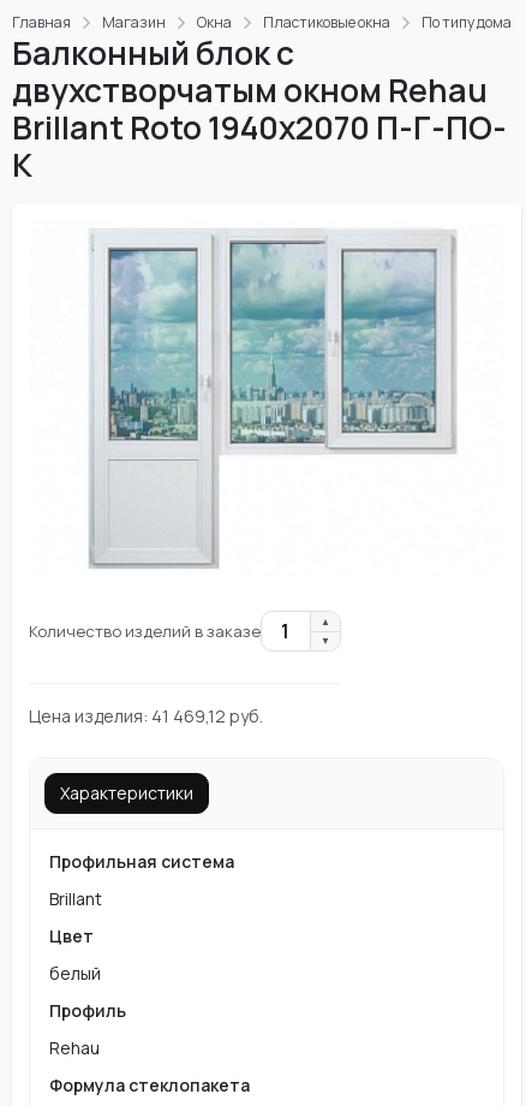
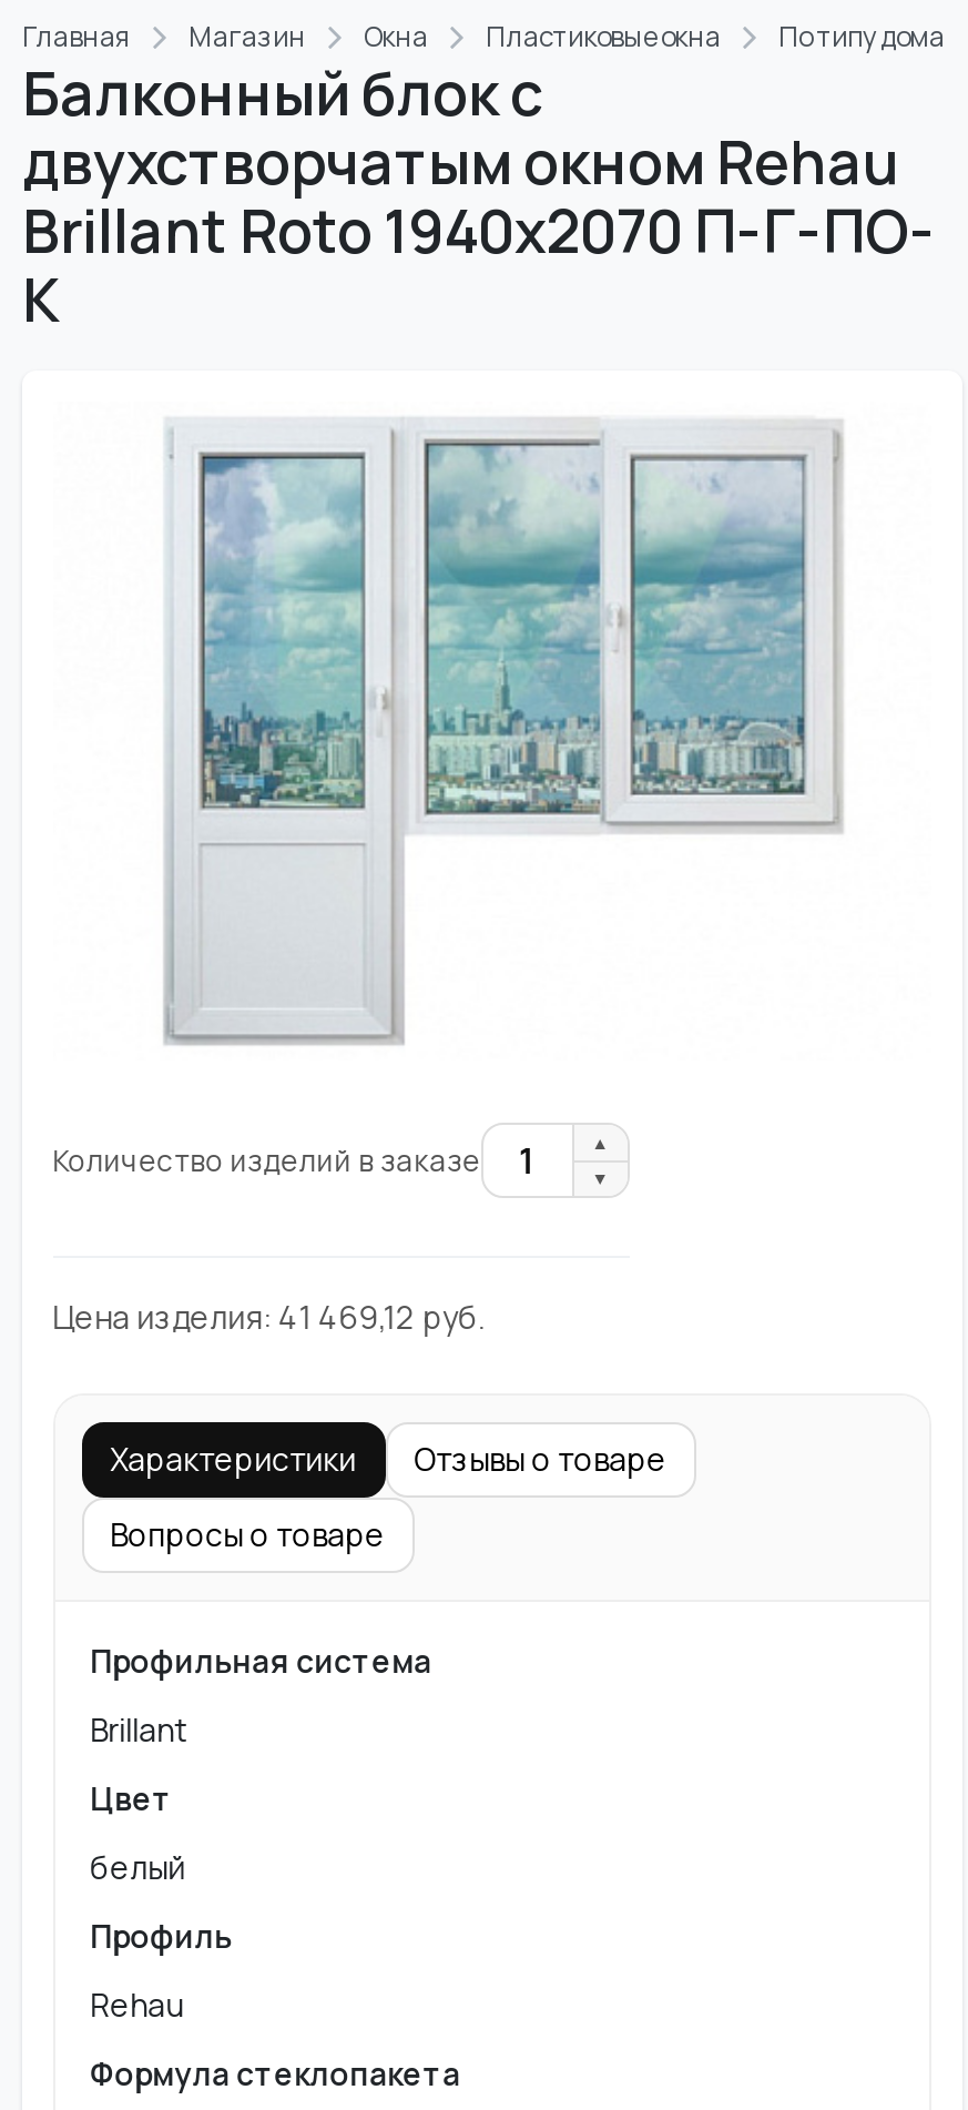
+ Отзывы о товаре
+ Вопросы о товаре
